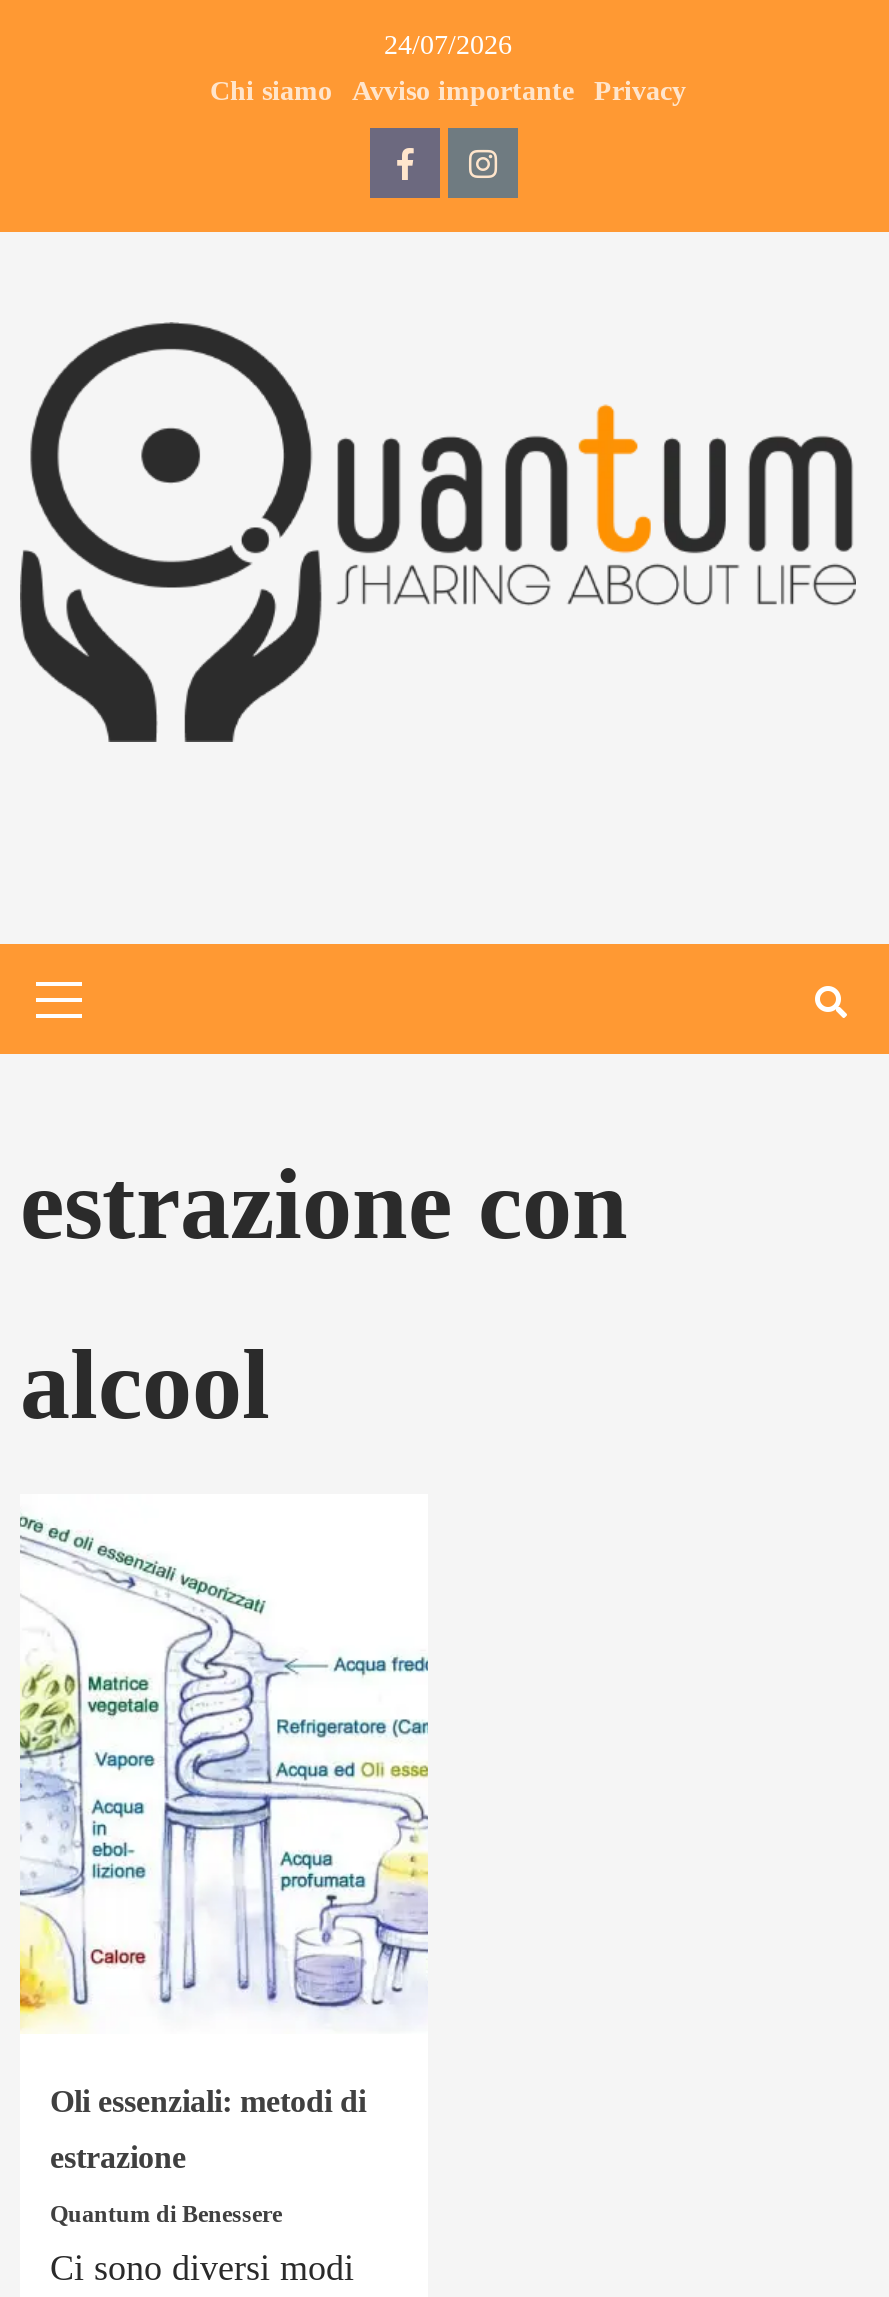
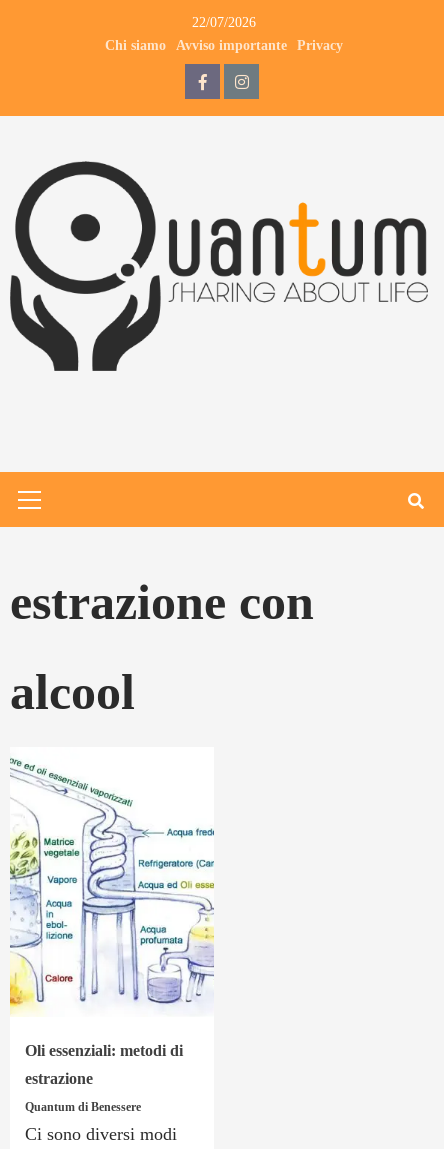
- 24/07/2026
+ 22/07/2026
